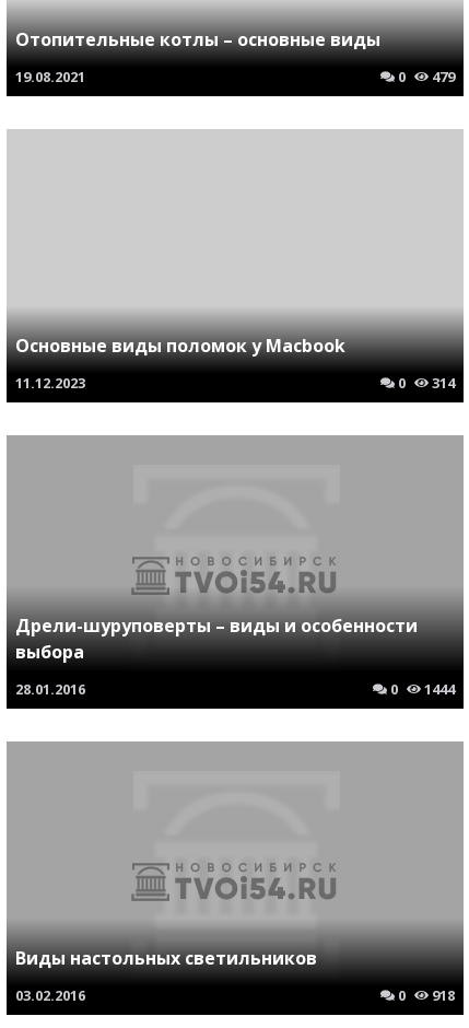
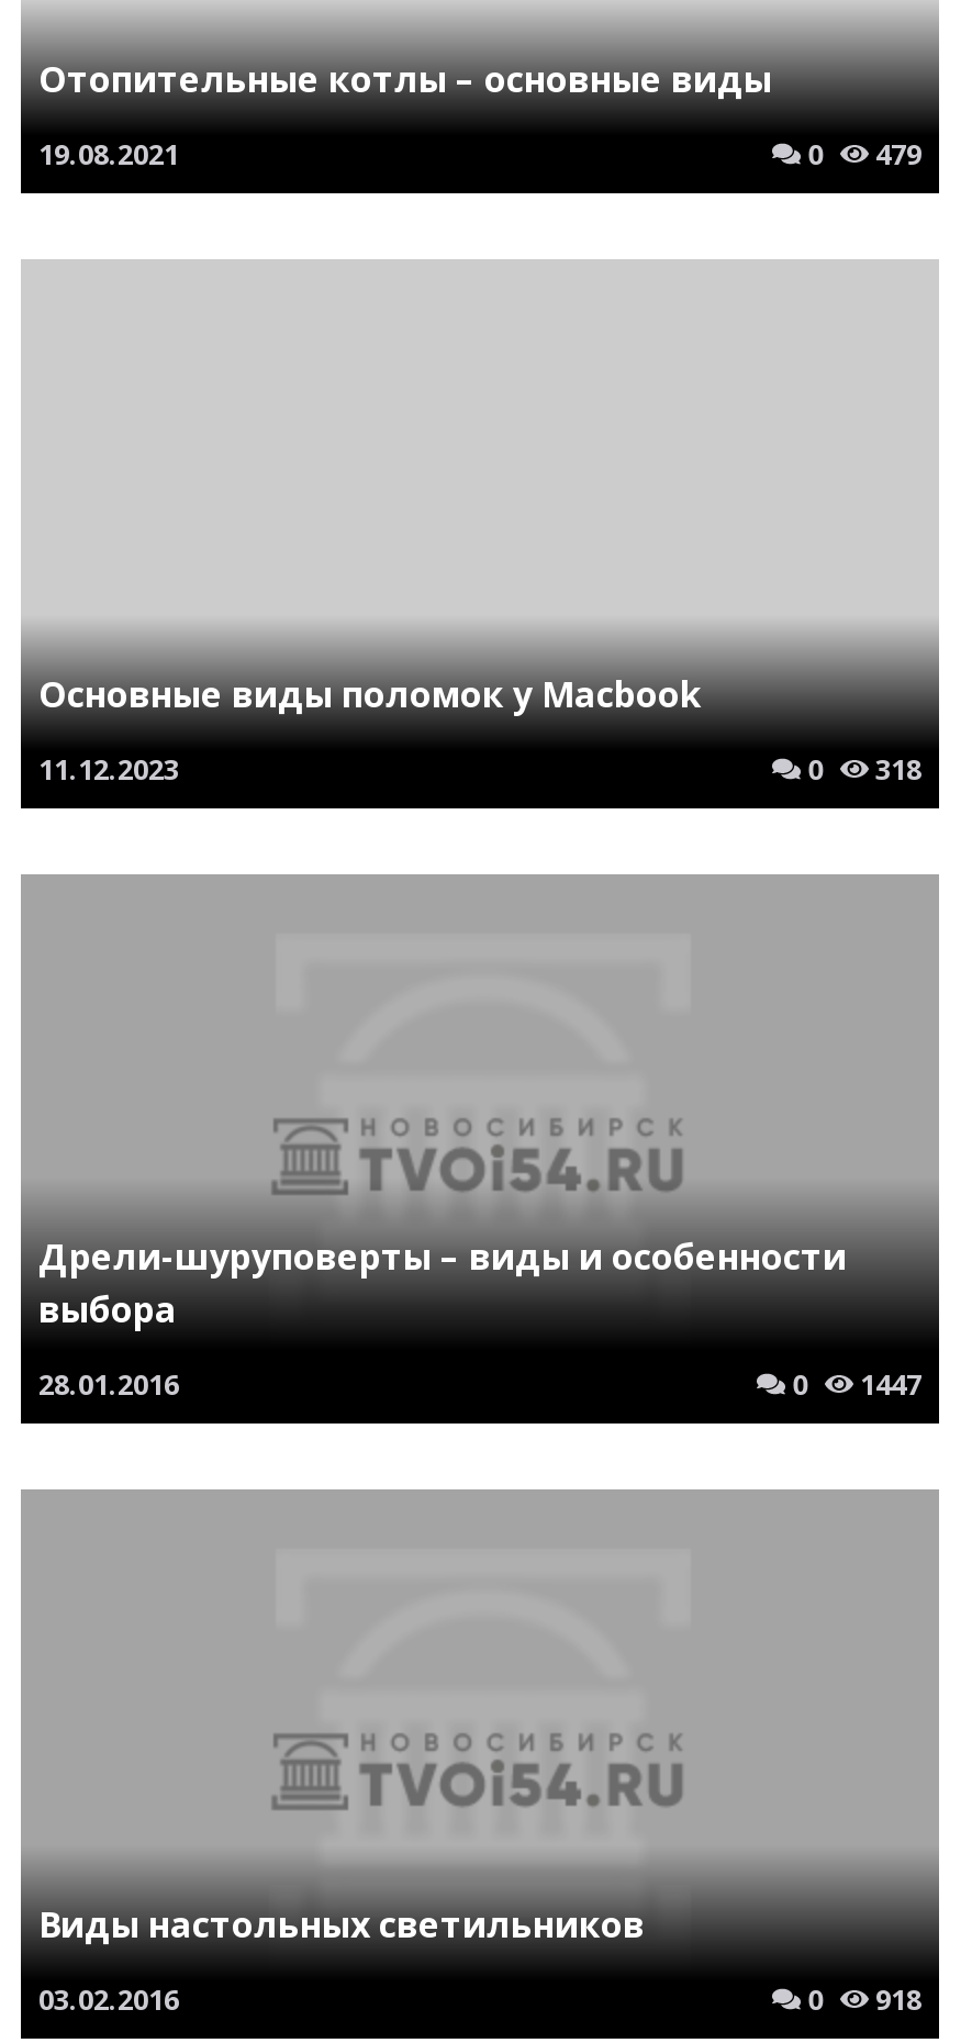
- 0 314
+ 0 318

- 0 1444
+ 0 1447
